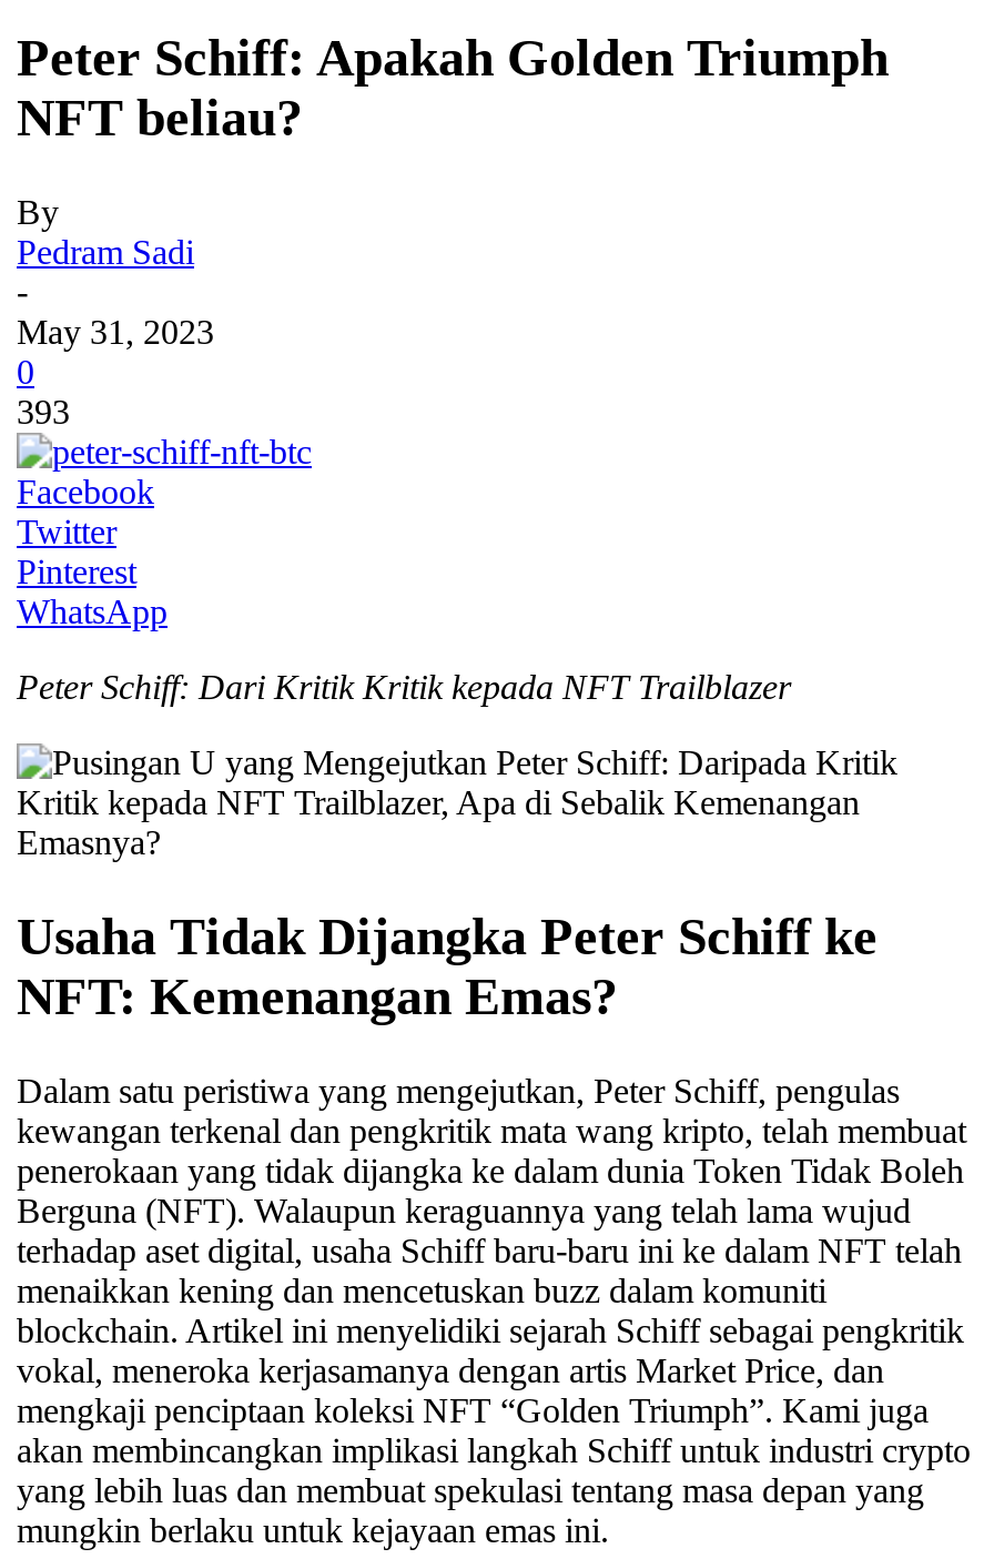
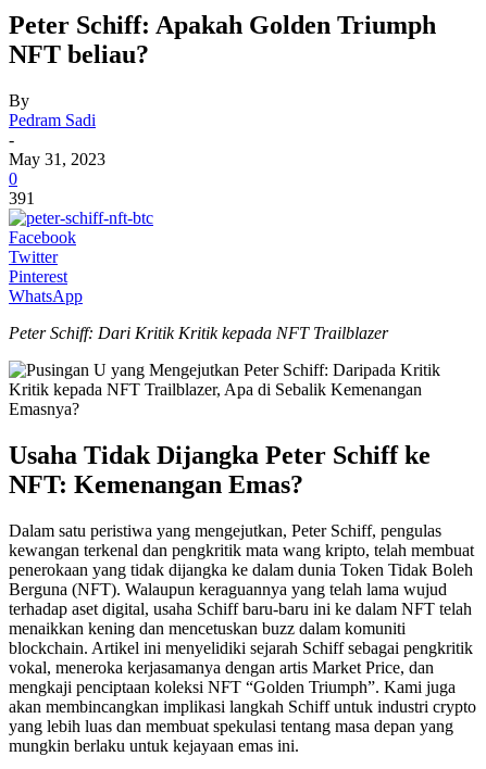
- 393
+ 391
